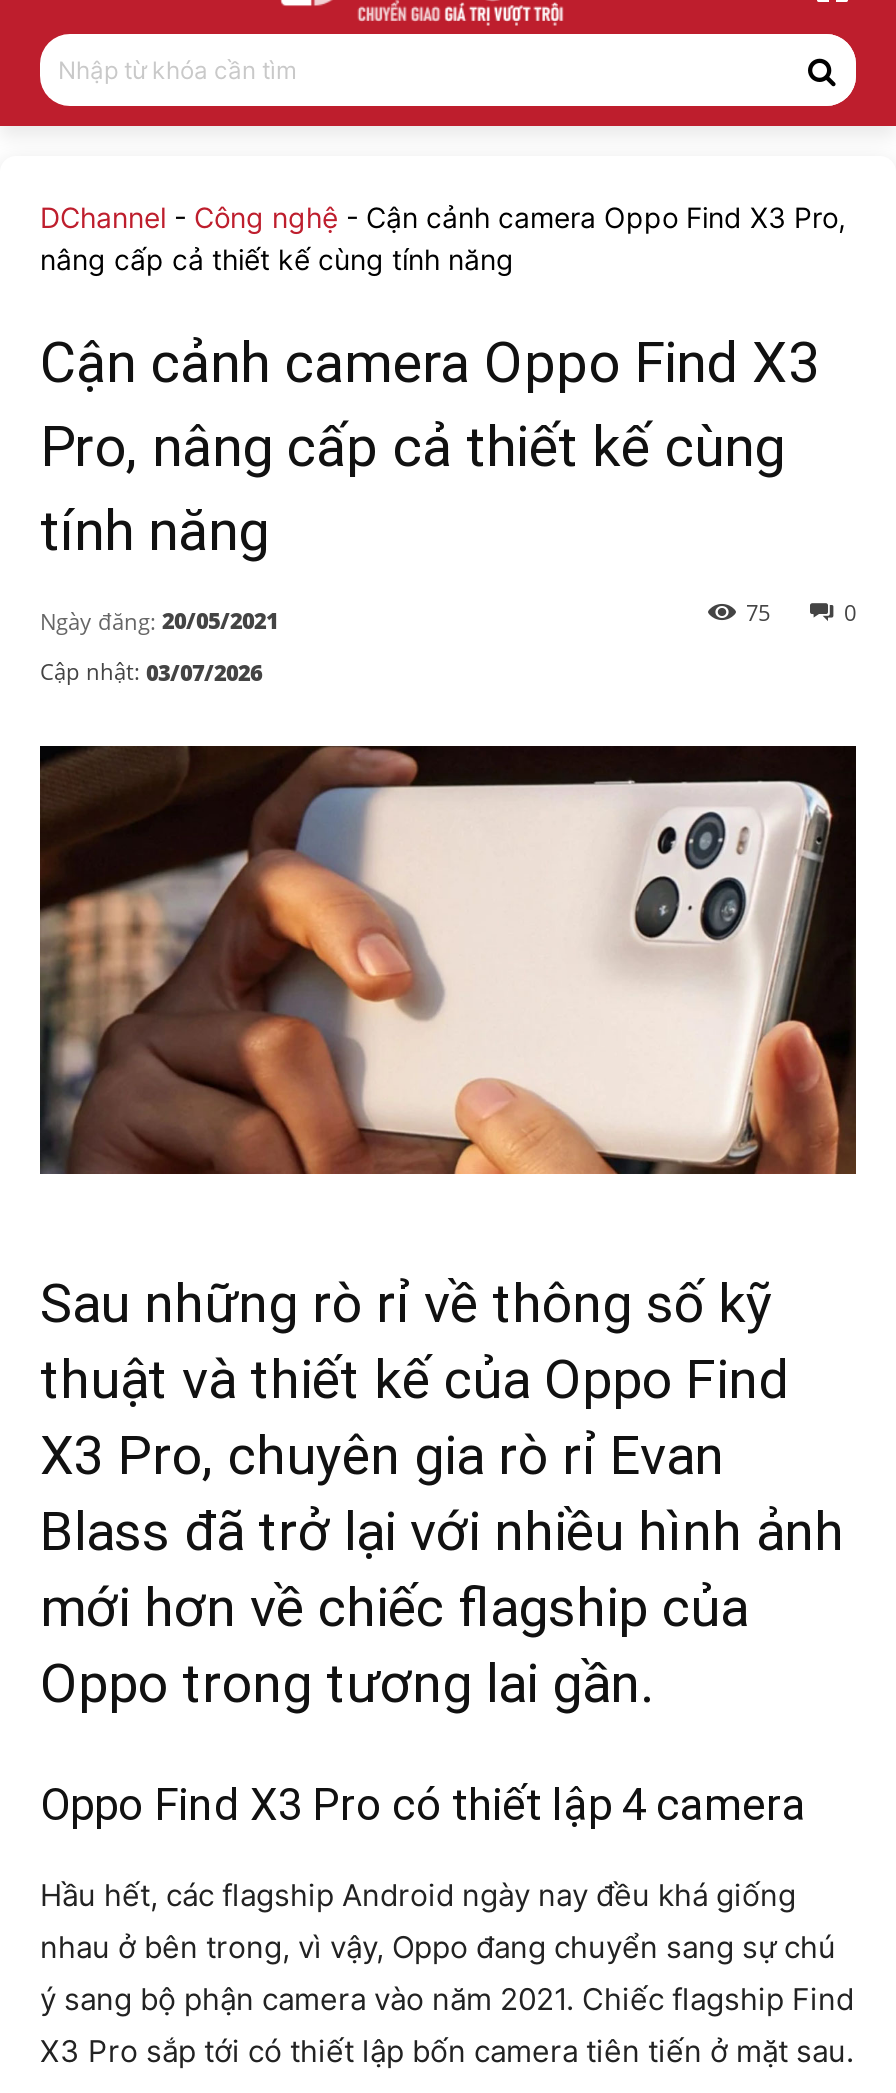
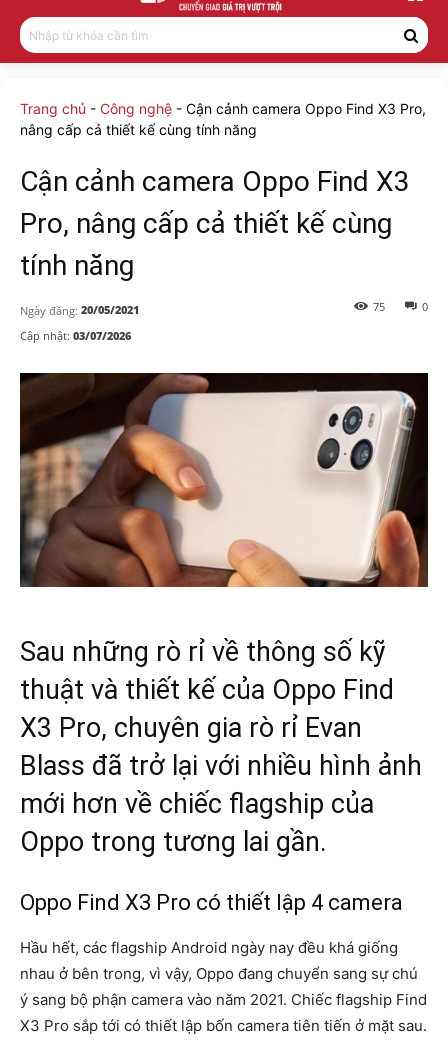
- DChannel - Công nghệ - Cận cảnh camera Oppo Find X3 Pro,
+ Trang chủ - Công nghệ - Cận cảnh camera Oppo Find X3 Pro,
